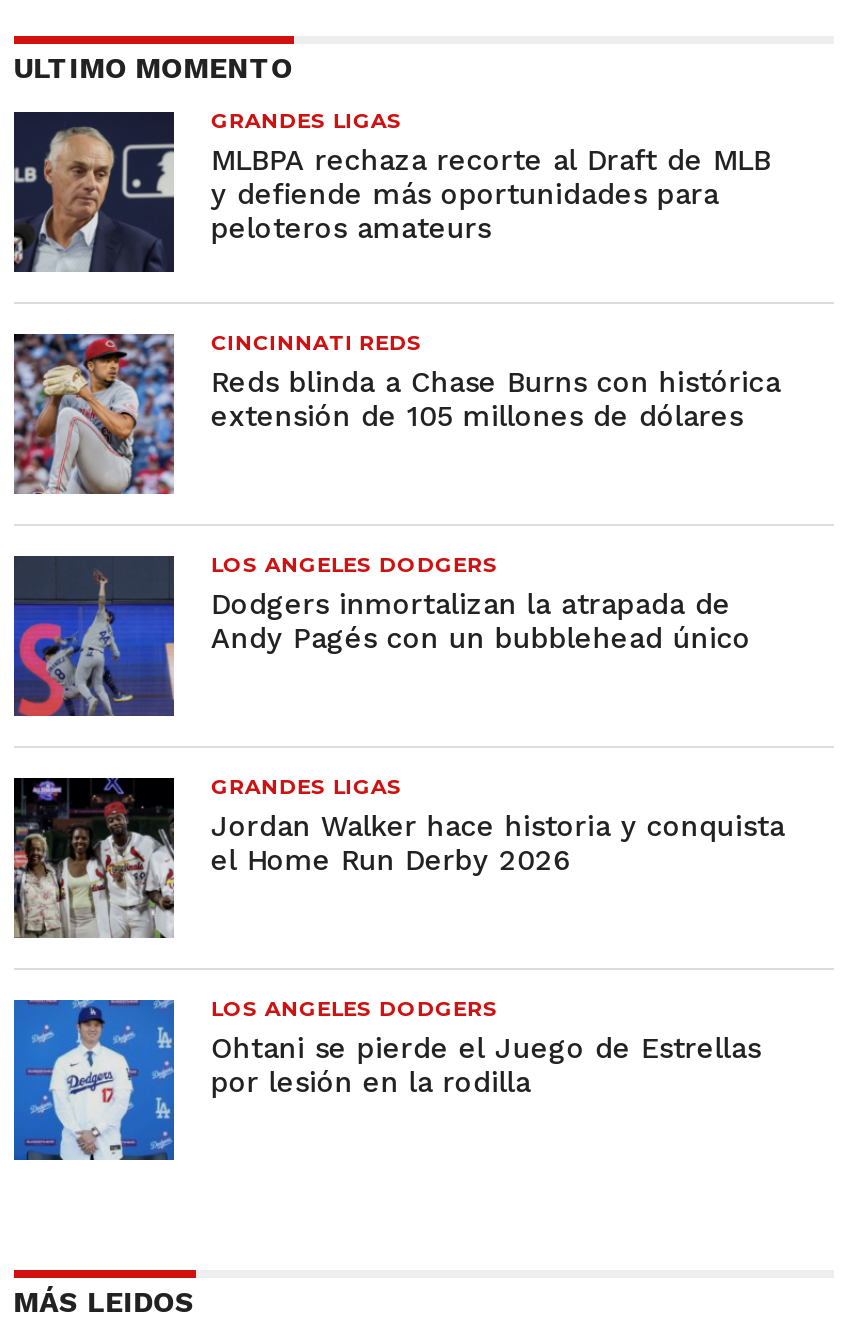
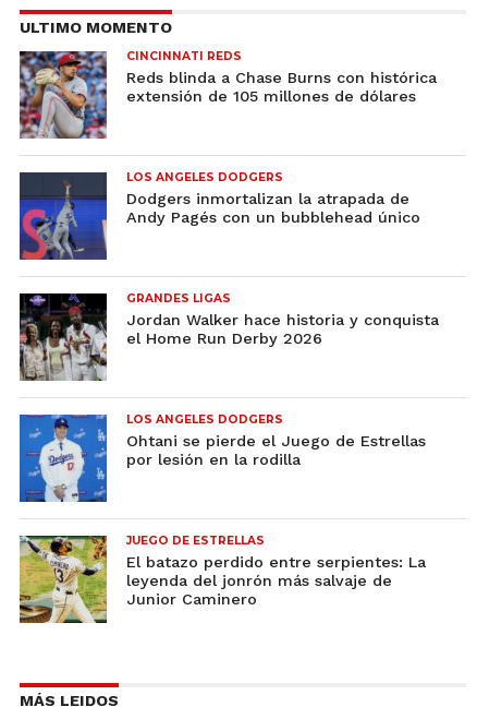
- [image]
- GRANDES LIGAS
- MLBPA rechaza recorte al Draft de MLB
- y defiende más oportunidades para
- peloteros amateurs

moved up: [image] | CINCINNATI REDS | Reds blinda a Chase Burns con histórica | ... | Ohtani se pierde el Juego de Estrellas | por lesión en la rodilla

+ [image]
+ JUEGO DE ESTRELLAS
+ El batazo perdido entre serpientes: La
+ leyenda del jonrón más salvaje de
+ Junior Caminero
